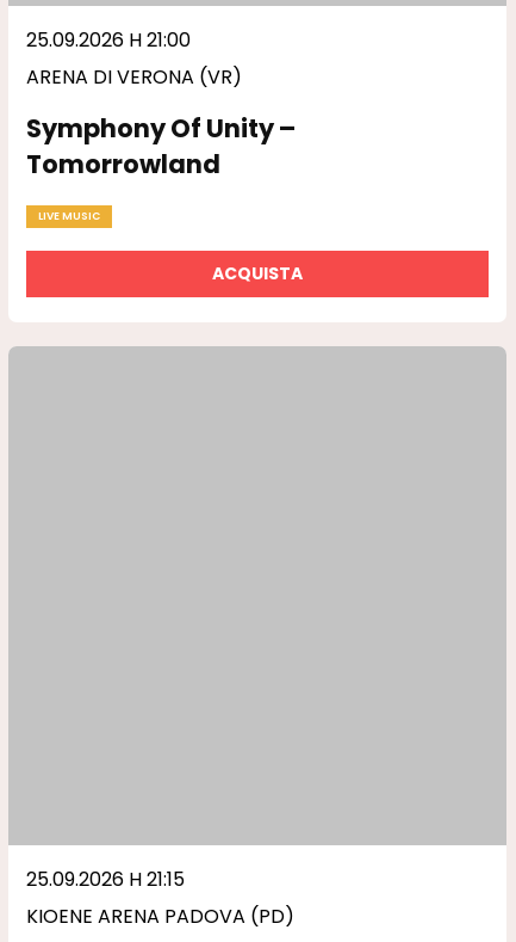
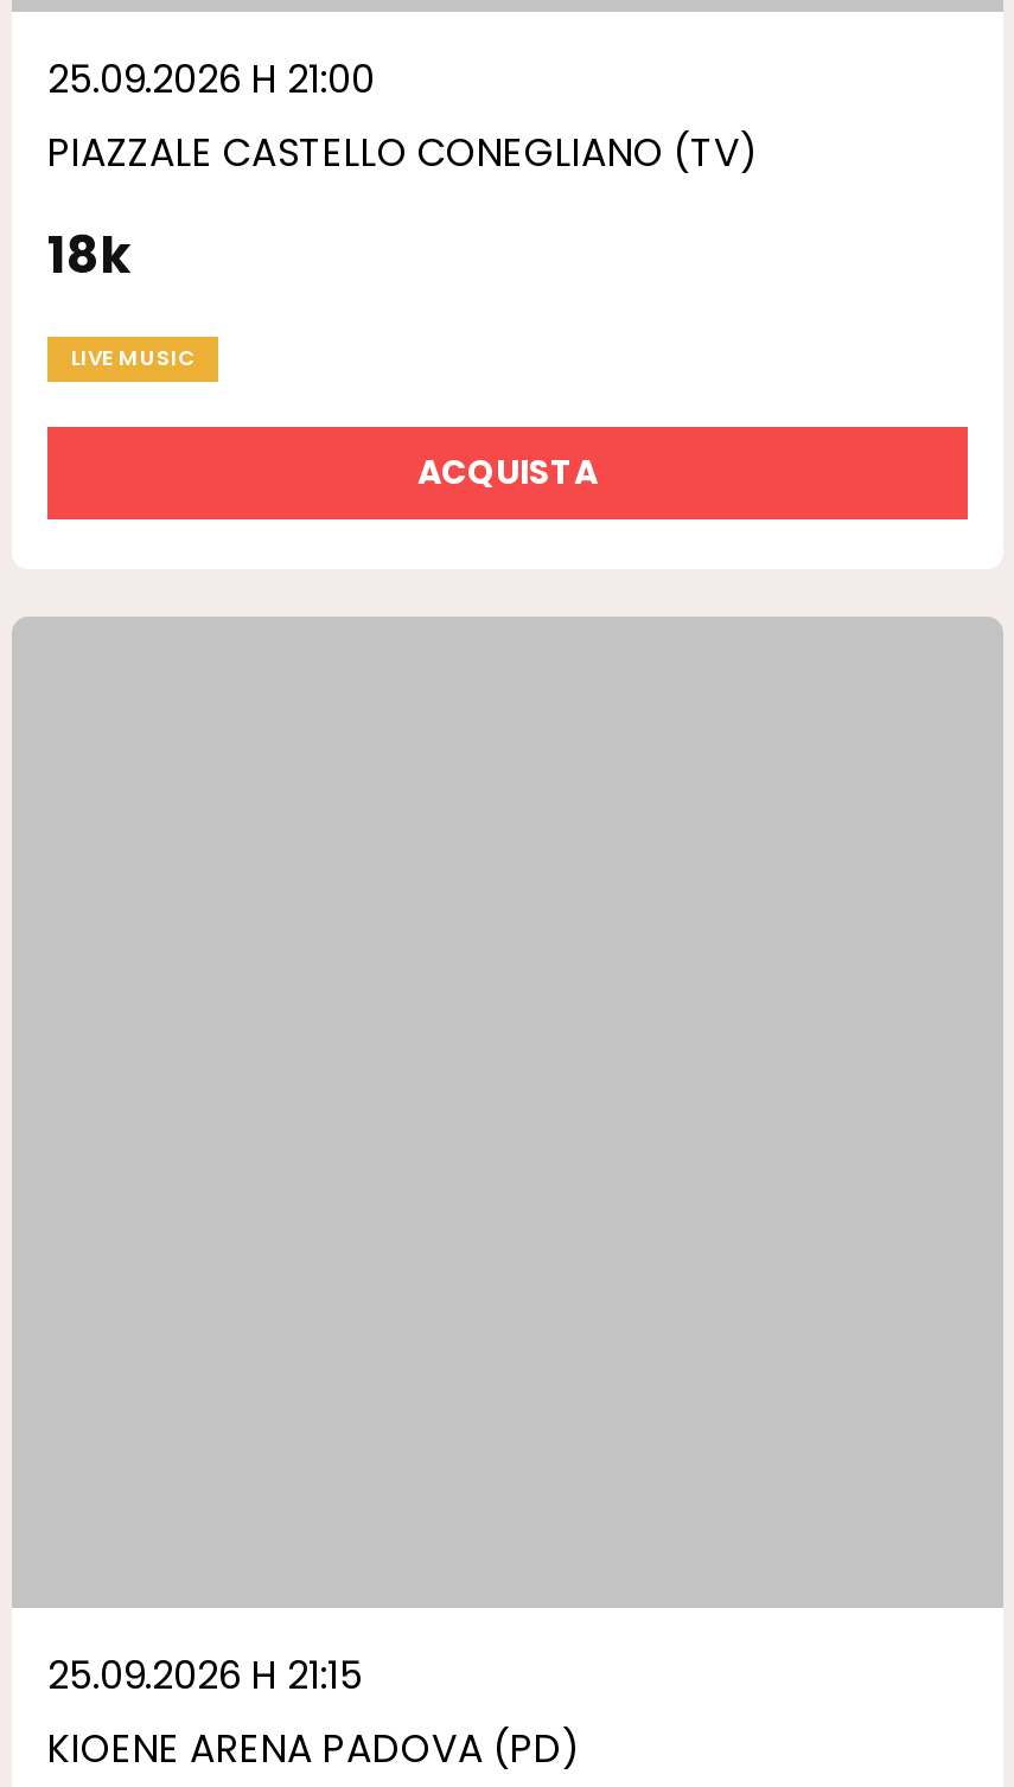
- ARENA DI VERONA (VR)
+ PIAZZALE CASTELLO CONEGLIANO (TV)

- Symphony Of Unity –
- Tomorrowland
+ 18k
